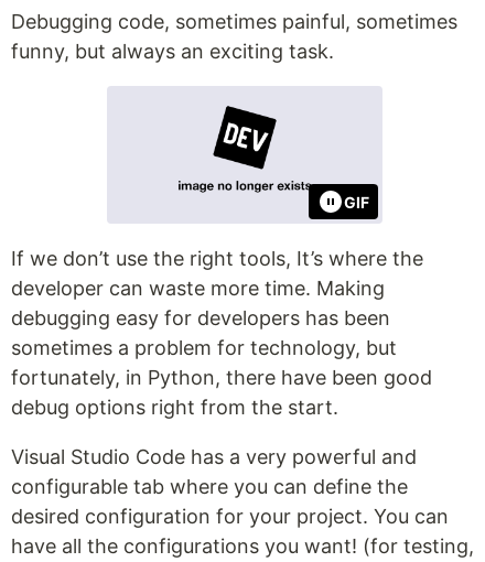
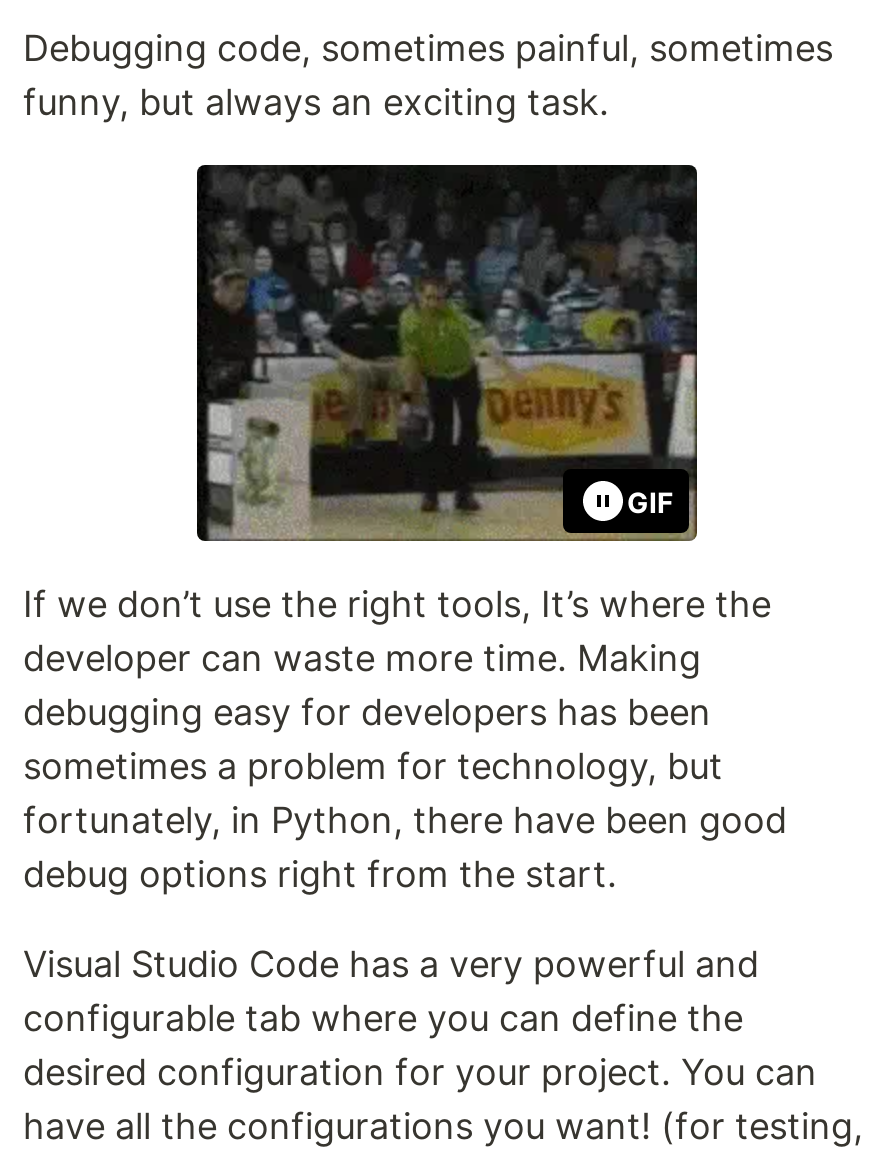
- [image]
+ [image]
